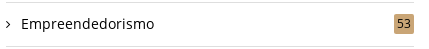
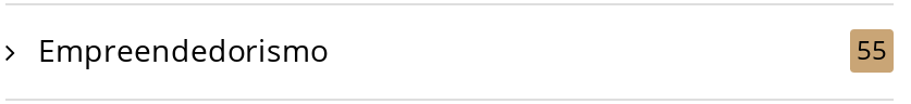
- 53
+ 55
